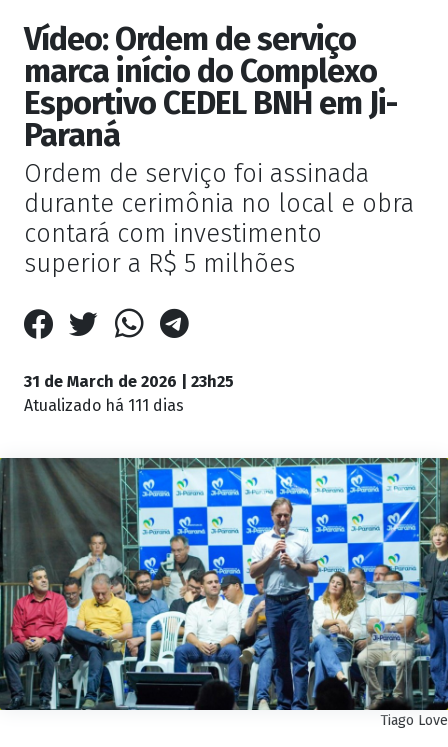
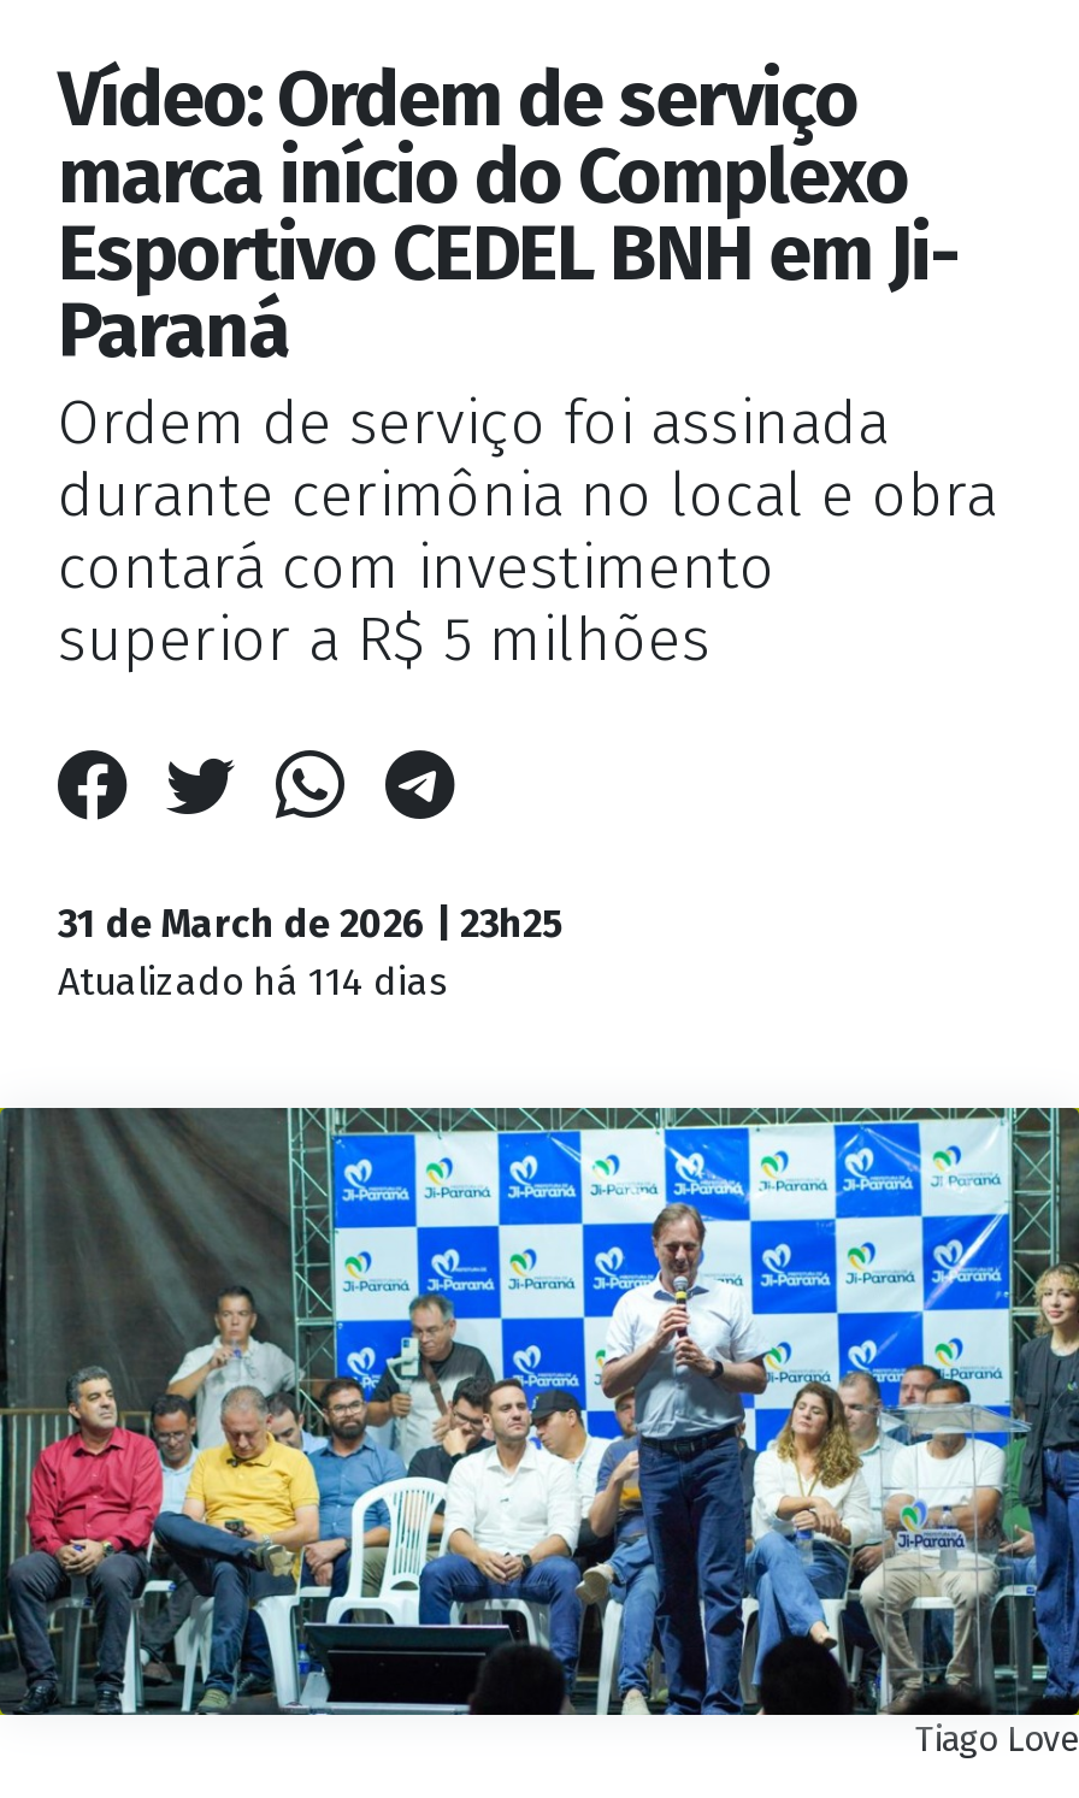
- Atualizado há 111 dias
+ Atualizado há 114 dias
